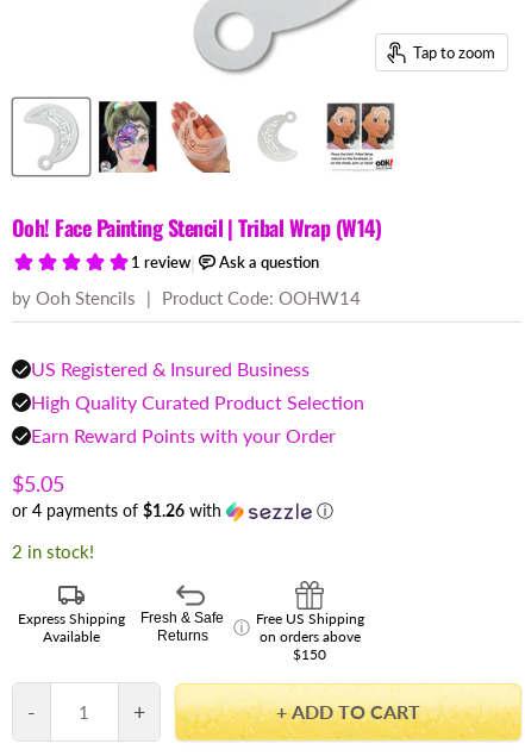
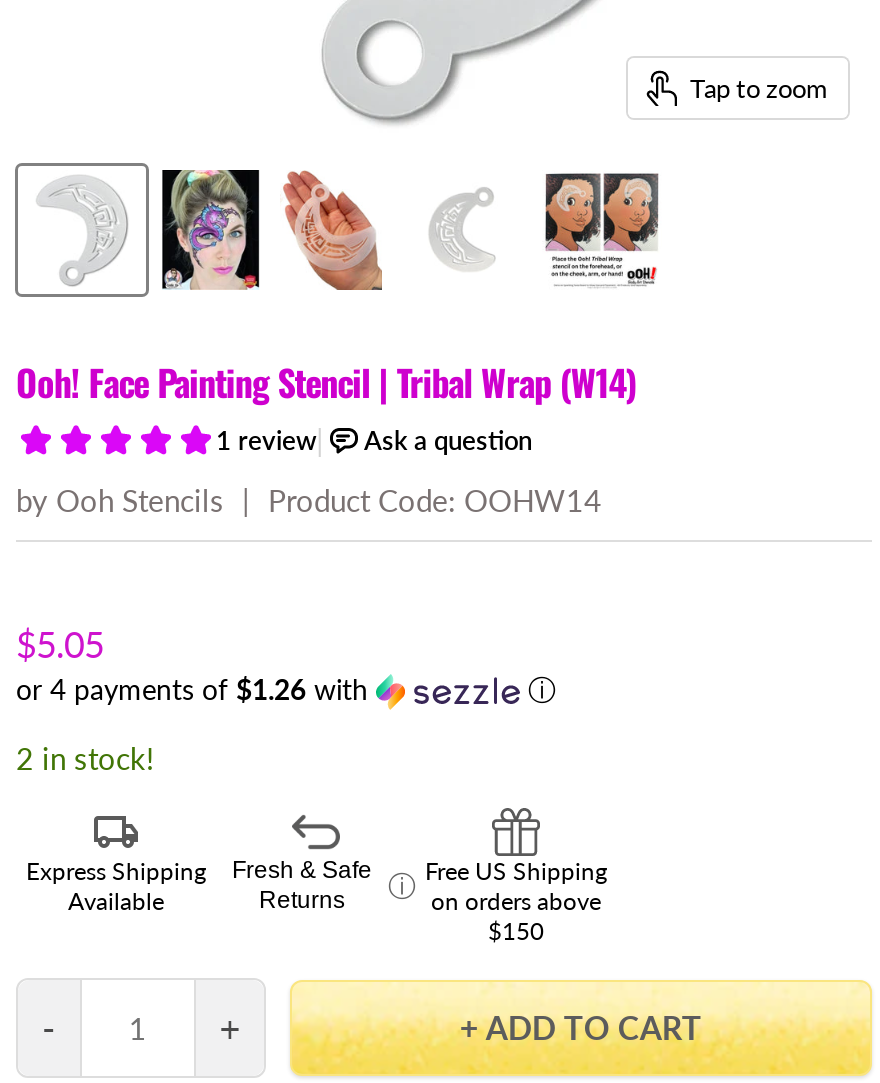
- US Registered & Insured Business
- High Quality Curated Product Selection
- Earn Reward Points with your Order
